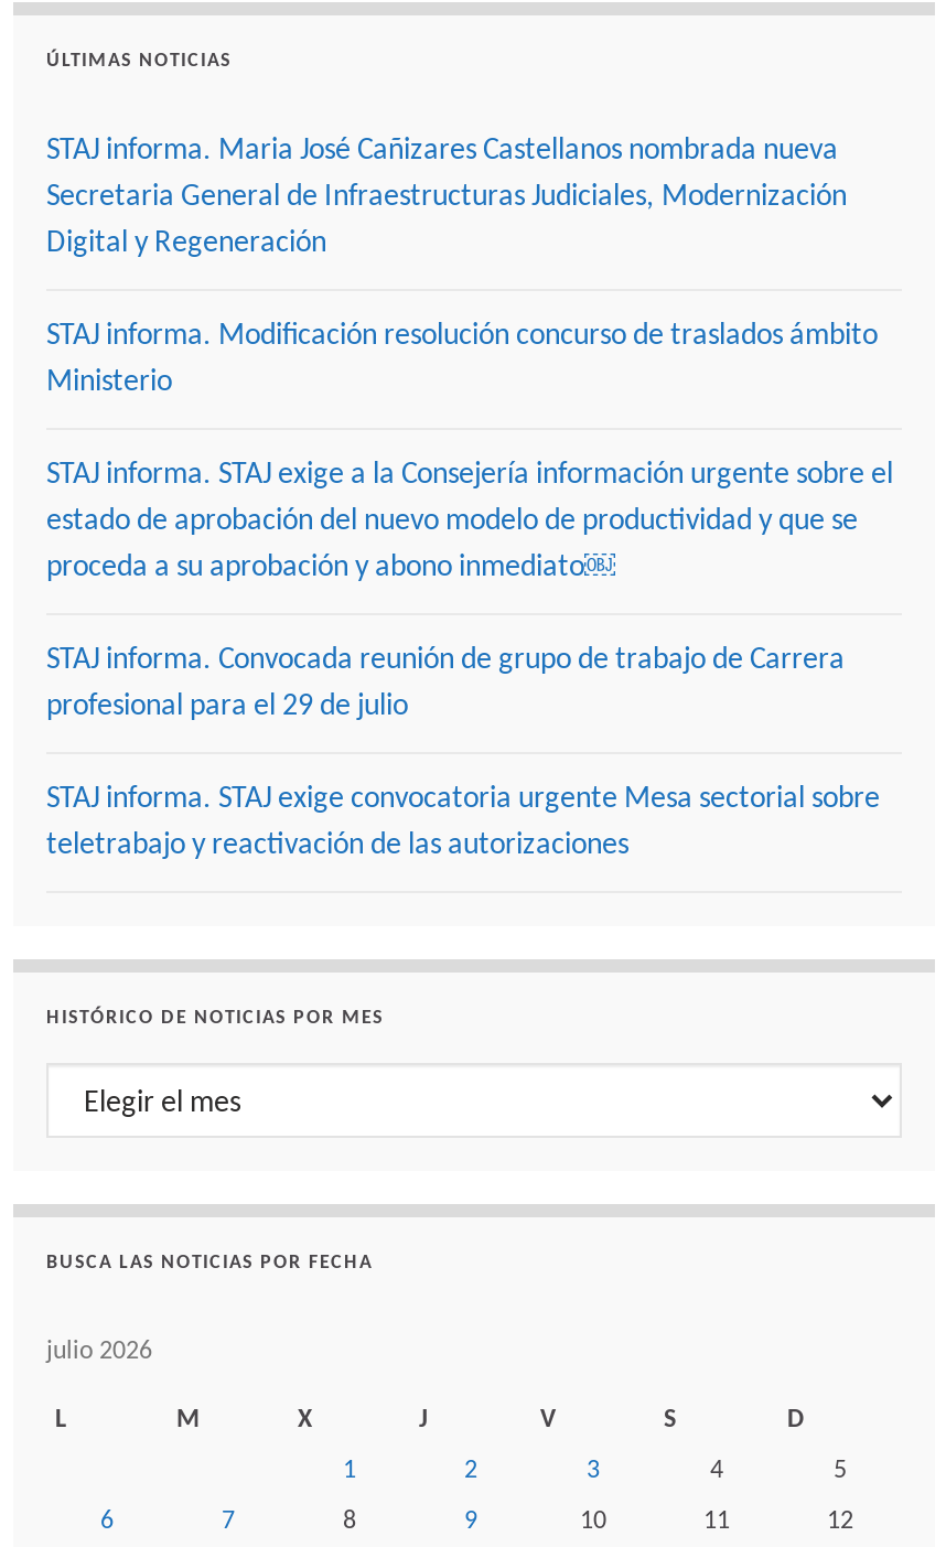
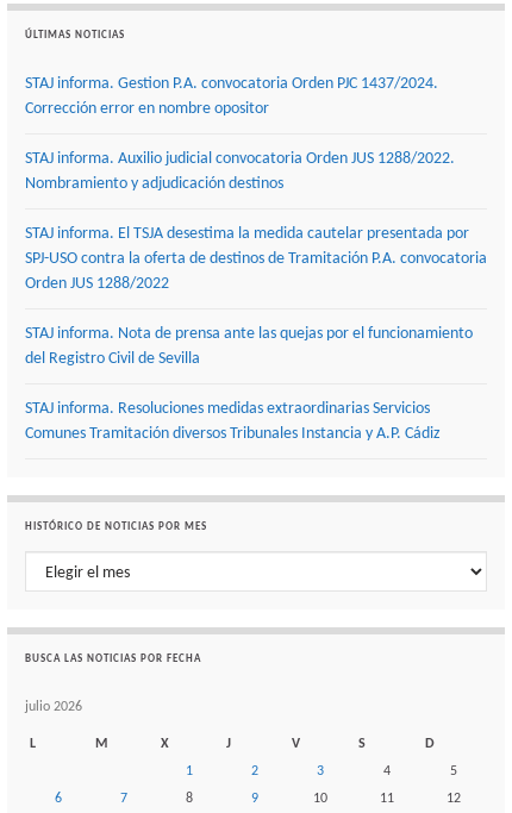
- STAJ informa. Maria José Cañizares Castellanos nombrada nueva
- Secretaria General de Infraestructuras Judiciales, Modernización
- Digital y Regeneración
+ STAJ informa. Gestion P.A. convocatoria Orden PJC 1437/2024.
+ Corrección error en nombre opositor

- STAJ informa. Modificación resolución concurso de traslados ámbito
- Ministerio
+ STAJ informa. Auxilio judicial convocatoria Orden JUS 1288/2022.
+ Nombramiento y adjudicación destinos

- STAJ informa. STAJ exige a la Consejería información urgente sobre el
- estado de aprobación del nuevo modelo de productividad y que se
- proceda a su aprobación y abono inmediato￼
+ STAJ informa. El TSJA desestima la medida cautelar presentada por
+ SPJ-USO contra la oferta de destinos de Tramitación P.A. convocatoria
+ Orden JUS 1288/2022

- STAJ informa. Convocada reunión de grupo de trabajo de Carrera
- profesional para el 29 de julio
+ STAJ informa. Nota de prensa ante las quejas por el funcionamiento
+ del Registro Civil de Sevilla

- STAJ informa. STAJ exige convocatoria urgente Mesa sectorial sobre
- teletrabajo y reactivación de las autorizaciones
+ STAJ informa. Resoluciones medidas extraordinarias Servicios
+ Comunes Tramitación diversos Tribunales Instancia y A.P. Cádiz
